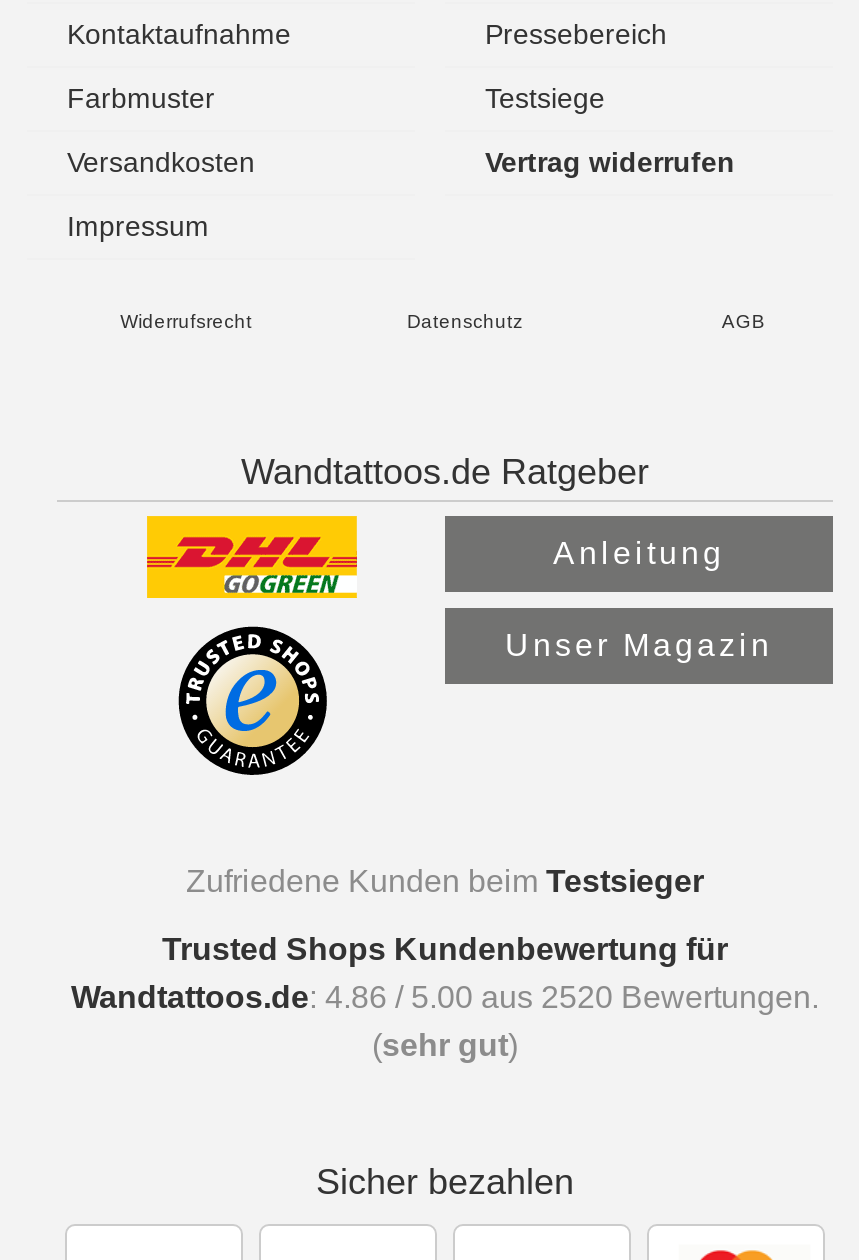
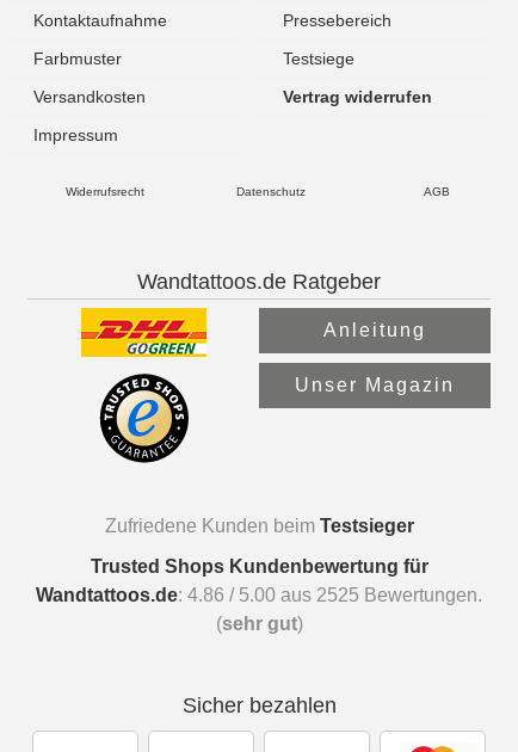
- Wandtattoos.de: 4.86 / 5.00 aus 2520 Bewertungen.
+ Wandtattoos.de: 4.86 / 5.00 aus 2525 Bewertungen.
